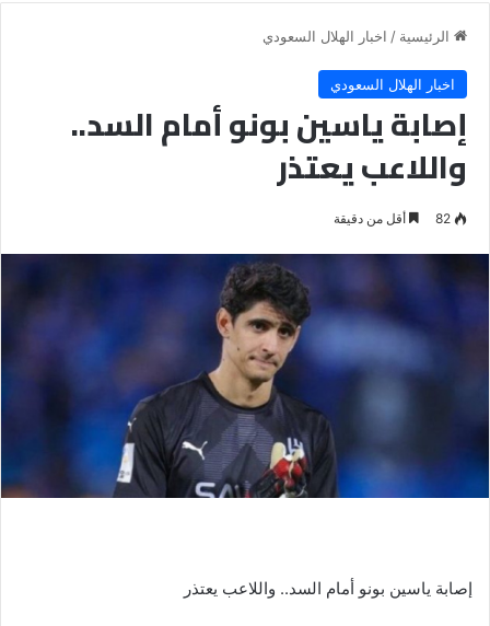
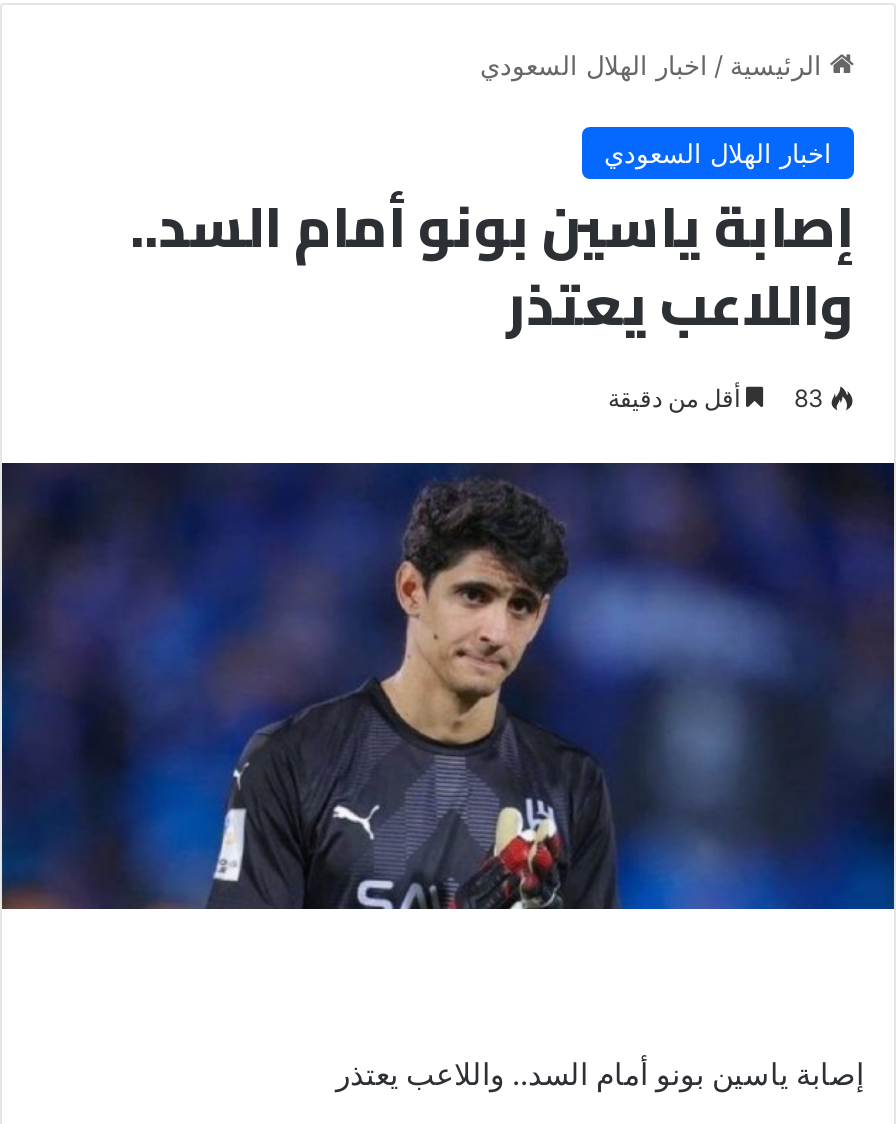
- 82
+ 83
